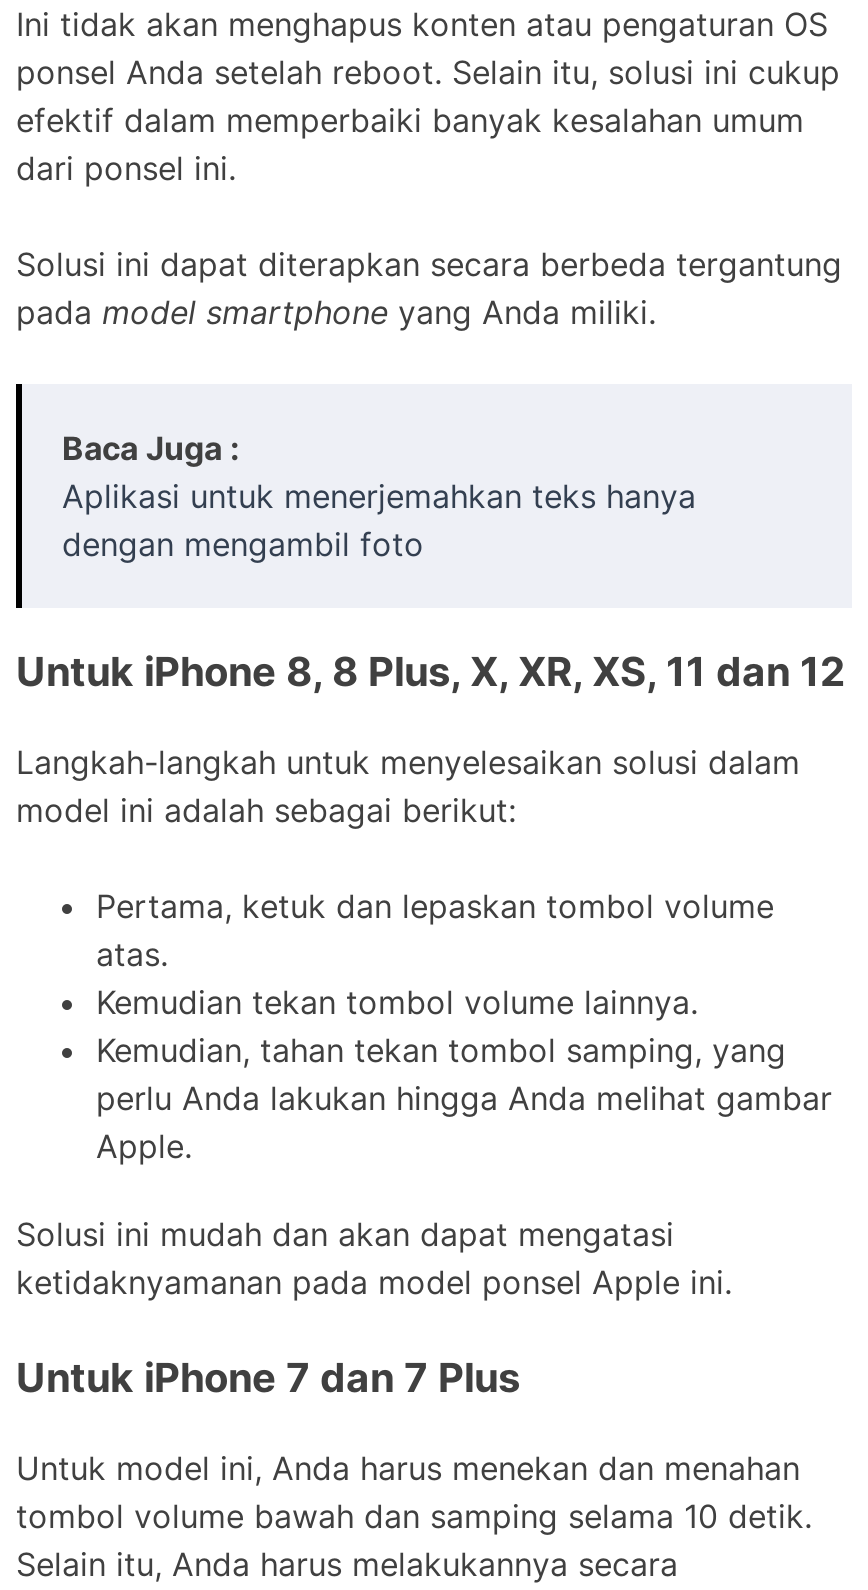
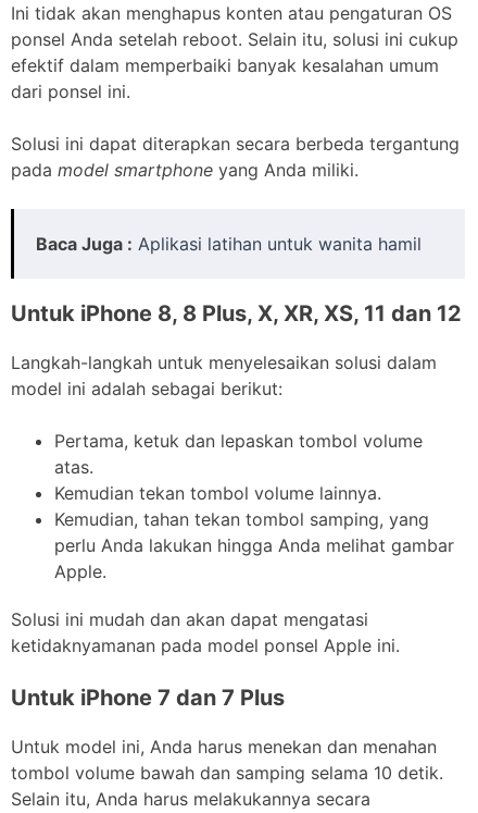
- Baca Juga :
- Aplikasi untuk menerjemahkan teks hanya
- dengan mengambil foto
+ Baca Juga : Aplikasi latihan untuk wanita hamil
